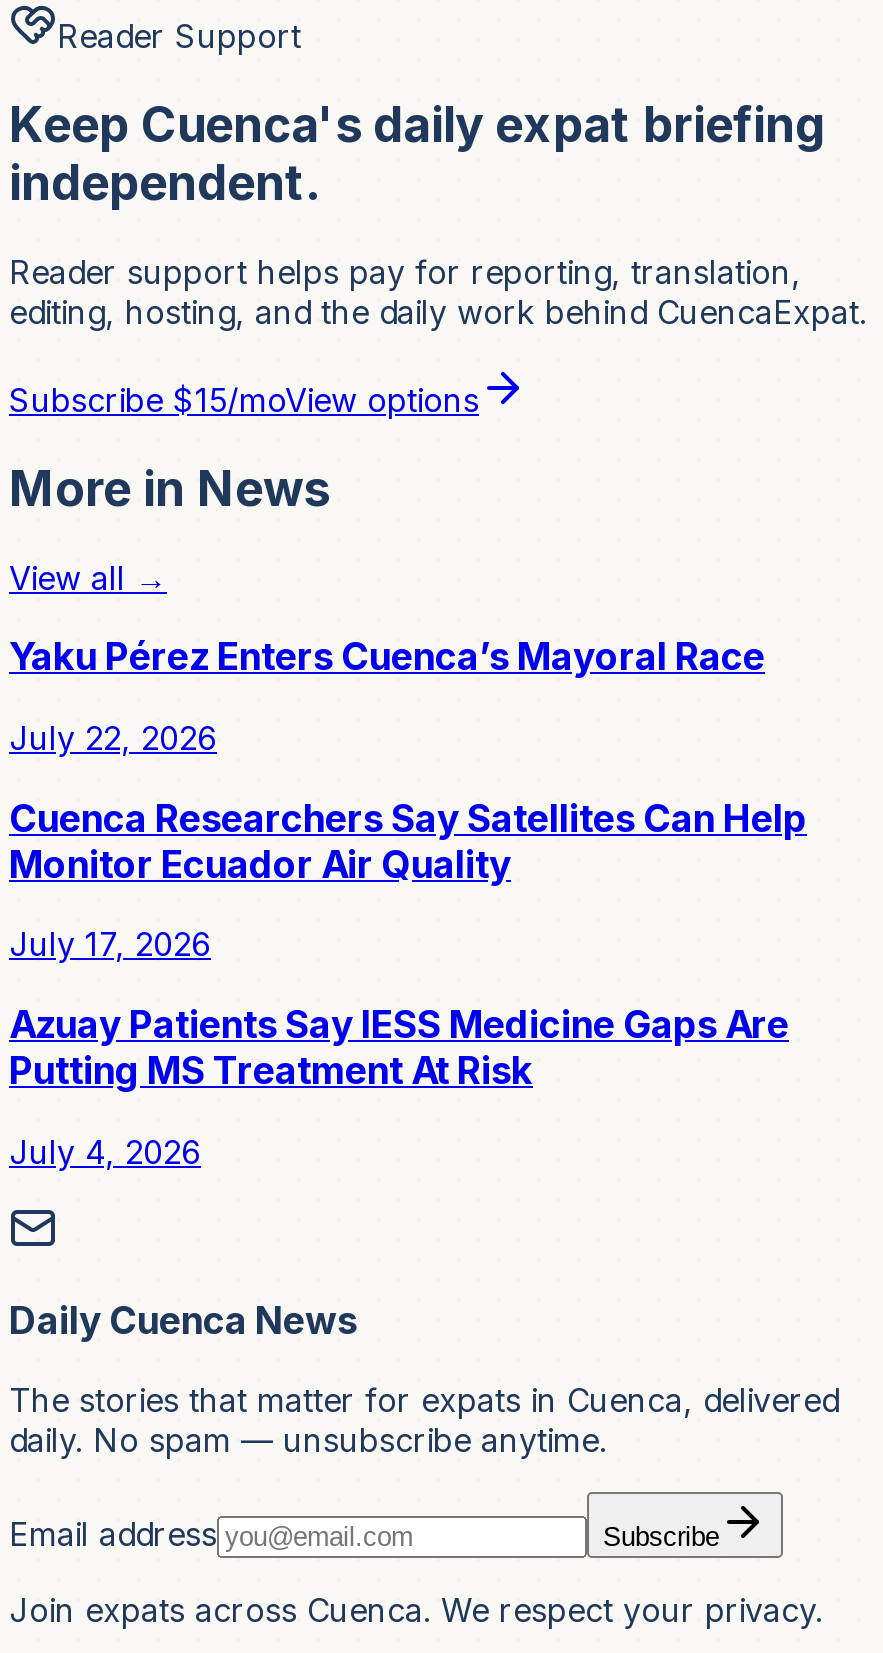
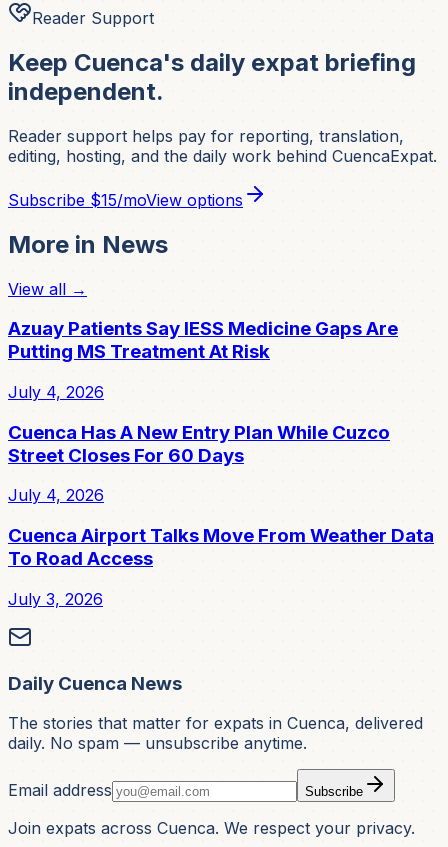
- Yaku Pérez Enters Cuenca’s Mayoral Race
- July 22, 2026
- Cuenca Researchers Say Satellites Can Help
- Monitor Ecuador Air Quality
- July 17, 2026

moved up: Azuay Patients Say IESS Medicine Gaps Are | Putting MS Treatment At Risk | July 4, 2026

+ Cuenca Has A New Entry Plan While Cuzco
+ Street Closes For 60 Days
+ July 4, 2026
+ Cuenca Airport Talks Move From Weather Data
+ To Road Access
+ July 3, 2026
